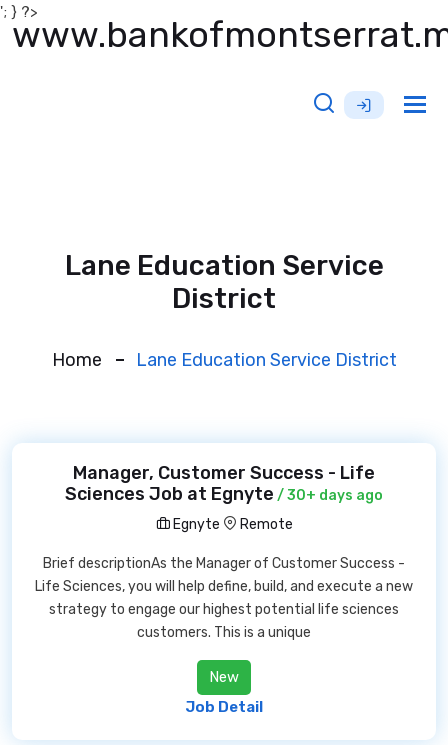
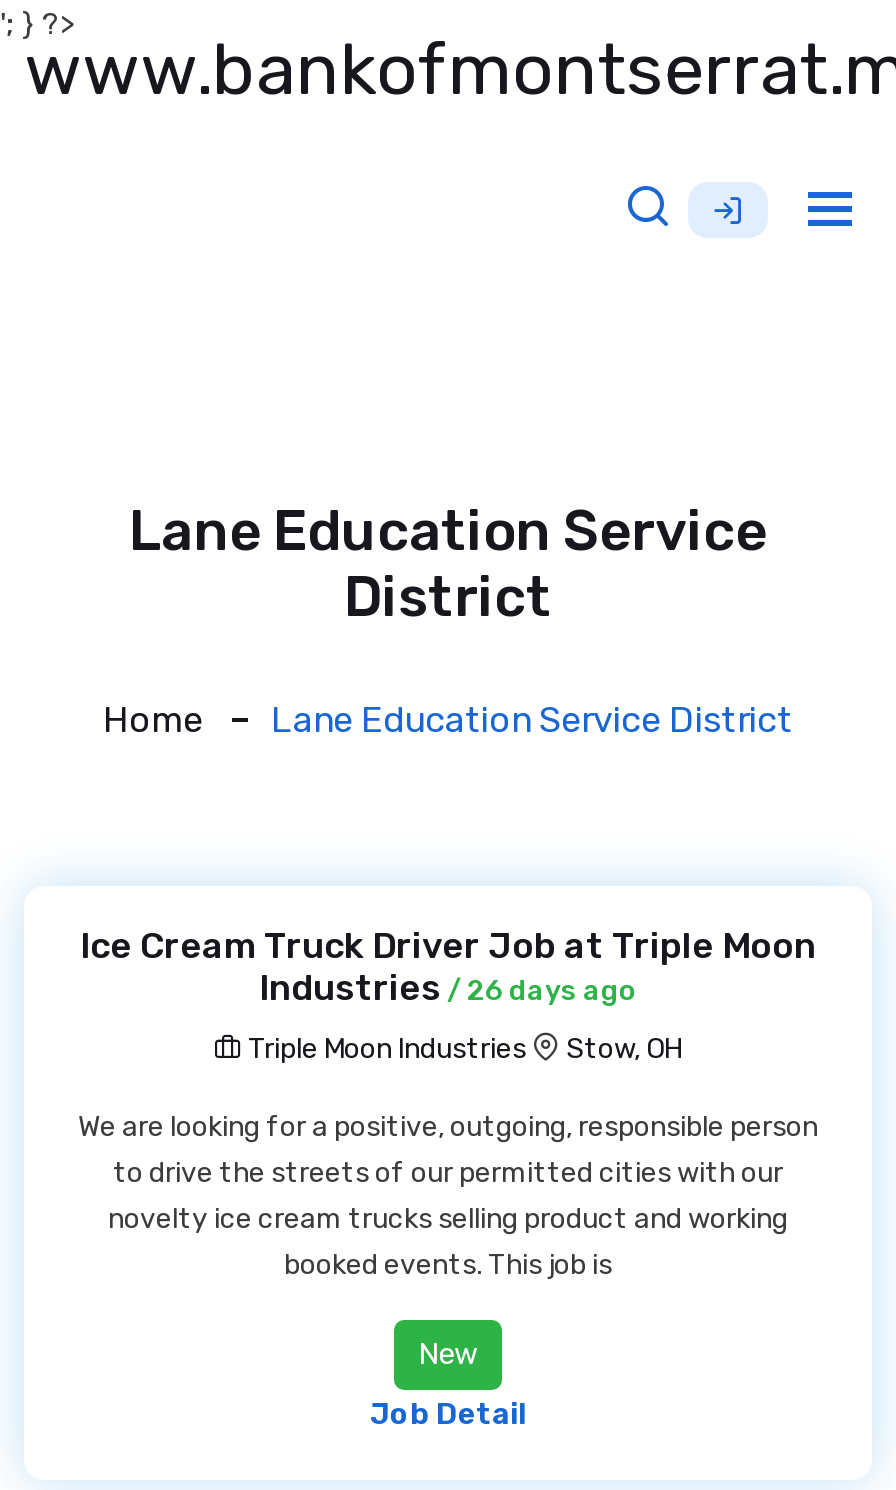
- Manager, Customer Success - Life
- Sciences Job at Egnyte / 30+ days ago
+ Ice Cream Truck Driver Job at Triple Moon
+ Industries / 26 days ago

- Egnyte
- Remote
+ Triple Moon Industries
+ Stow, OH

- Brief descriptionAs the Manager of Customer Success -
- Life Sciences, you will help define, build, and execute a new
- strategy to engage our highest potential life sciences
- customers. This is a unique
+ We are looking for a positive, outgoing, responsible person
+ to drive the streets of our permitted cities with our
+ novelty ice cream trucks selling product and working
+ booked events. This job is
